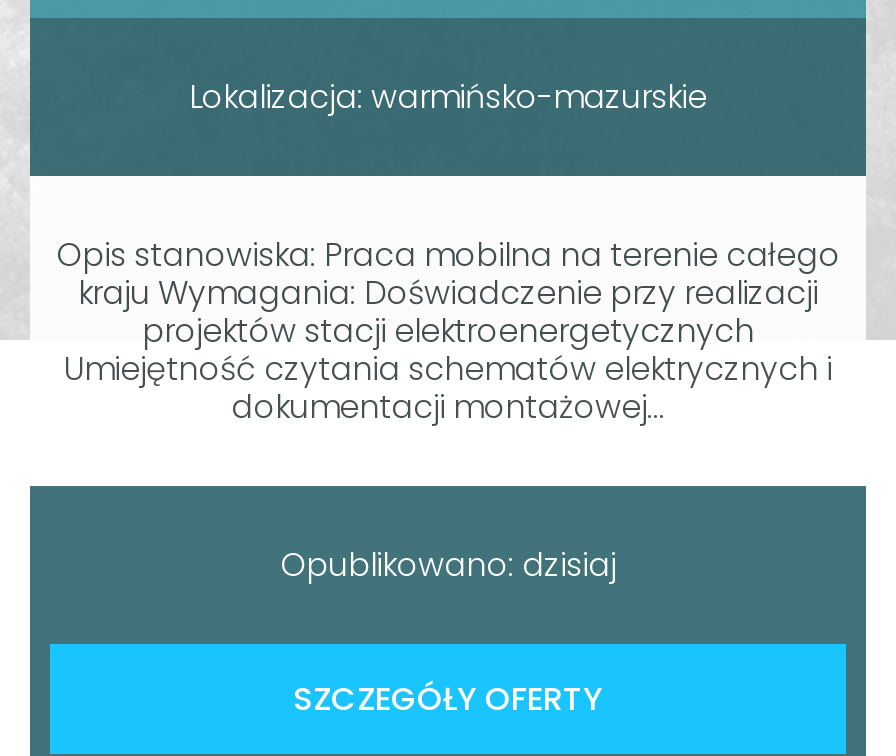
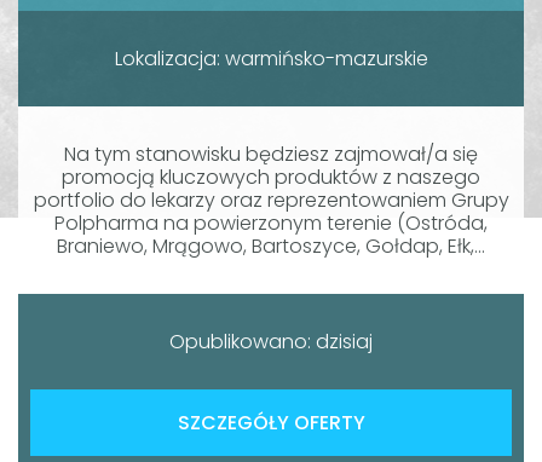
- Opis stanowiska: Praca mobilna na terenie całego
- kraju Wymagania: Doświadczenie przy realizacji
- projektów stacji elektroenergetycznych
- Umiejętność czytania schematów elektrycznych i
- dokumentacji montażowej...
+ Na tym stanowisku będziesz zajmował/a się
+ promocją kluczowych produktów z naszego
+ portfolio do lekarzy oraz reprezentowaniem Grupy
+ Polpharma na powierzonym terenie (Ostróda,
+ Braniewo, Mrągowo, Bartoszyce, Gołdap, Ełk,...
